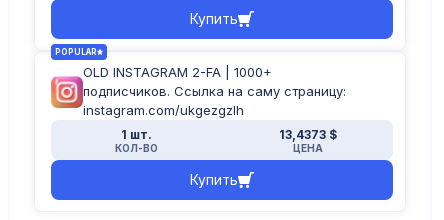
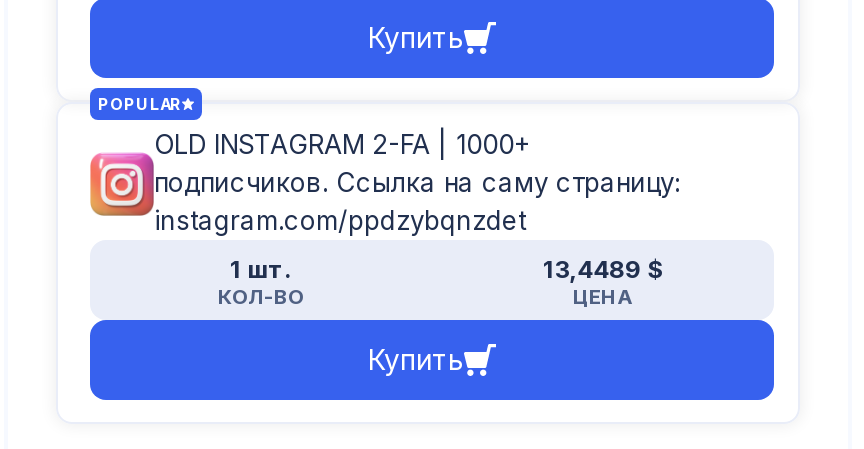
- instagram.com/ukgezgzlh
+ instagram.com/ppdzybqnzdet

- 13,4373 $
+ 13,4489 $
